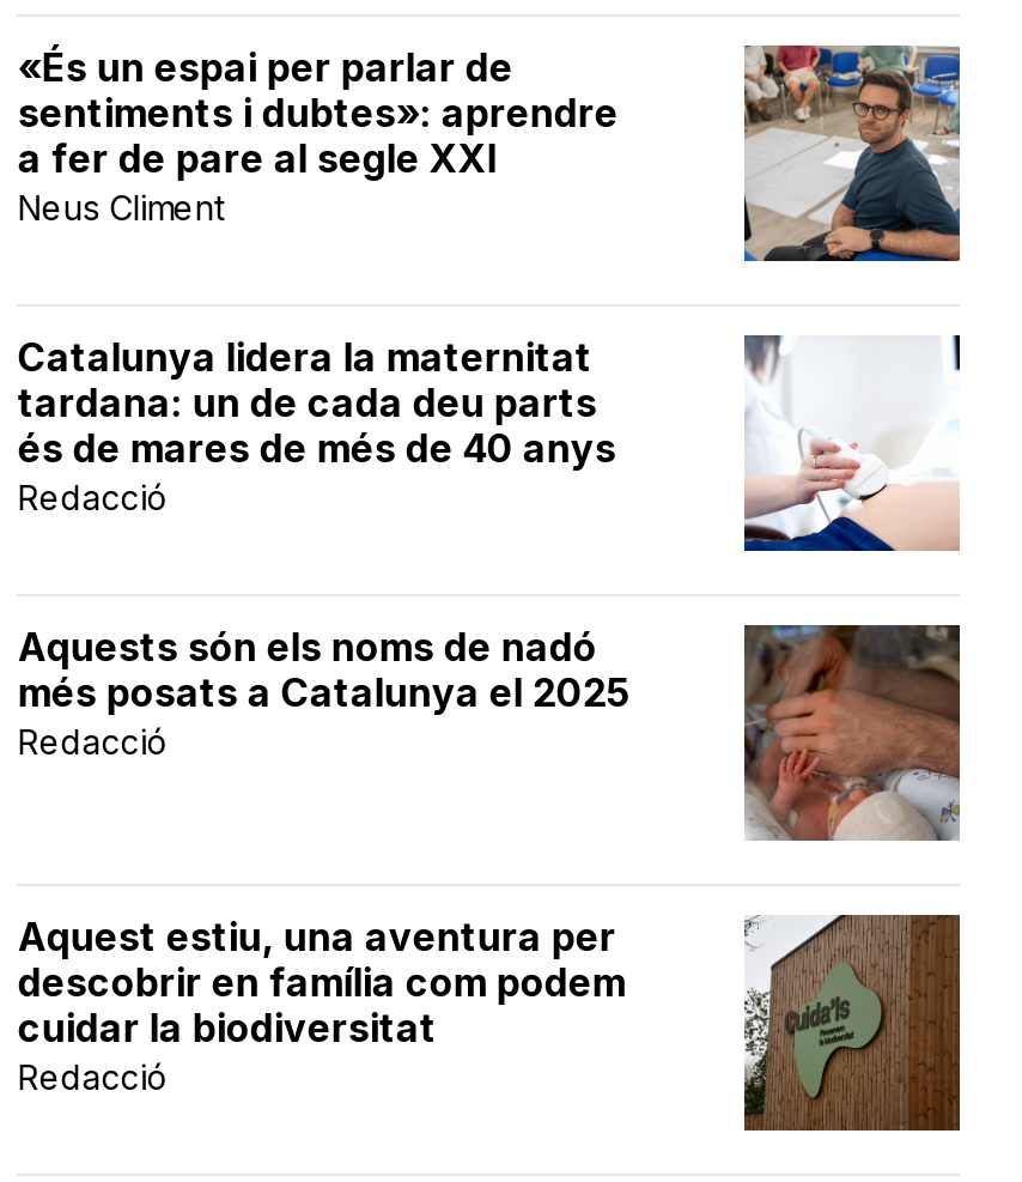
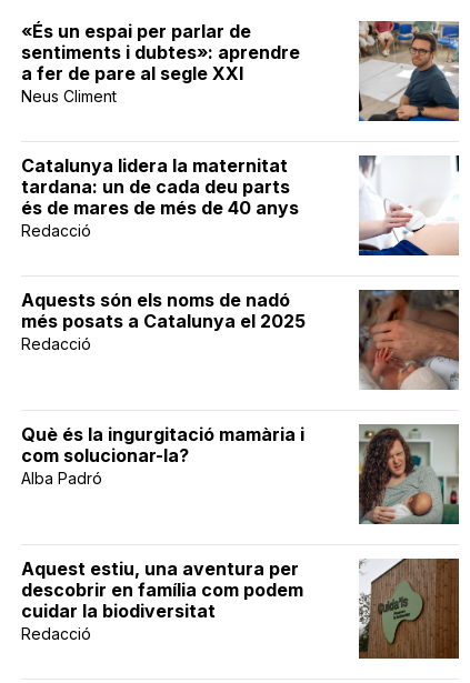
+ Què és la ingurgitació mamària i
+ com solucionar-la?
+ Alba Padró

+ [image]
